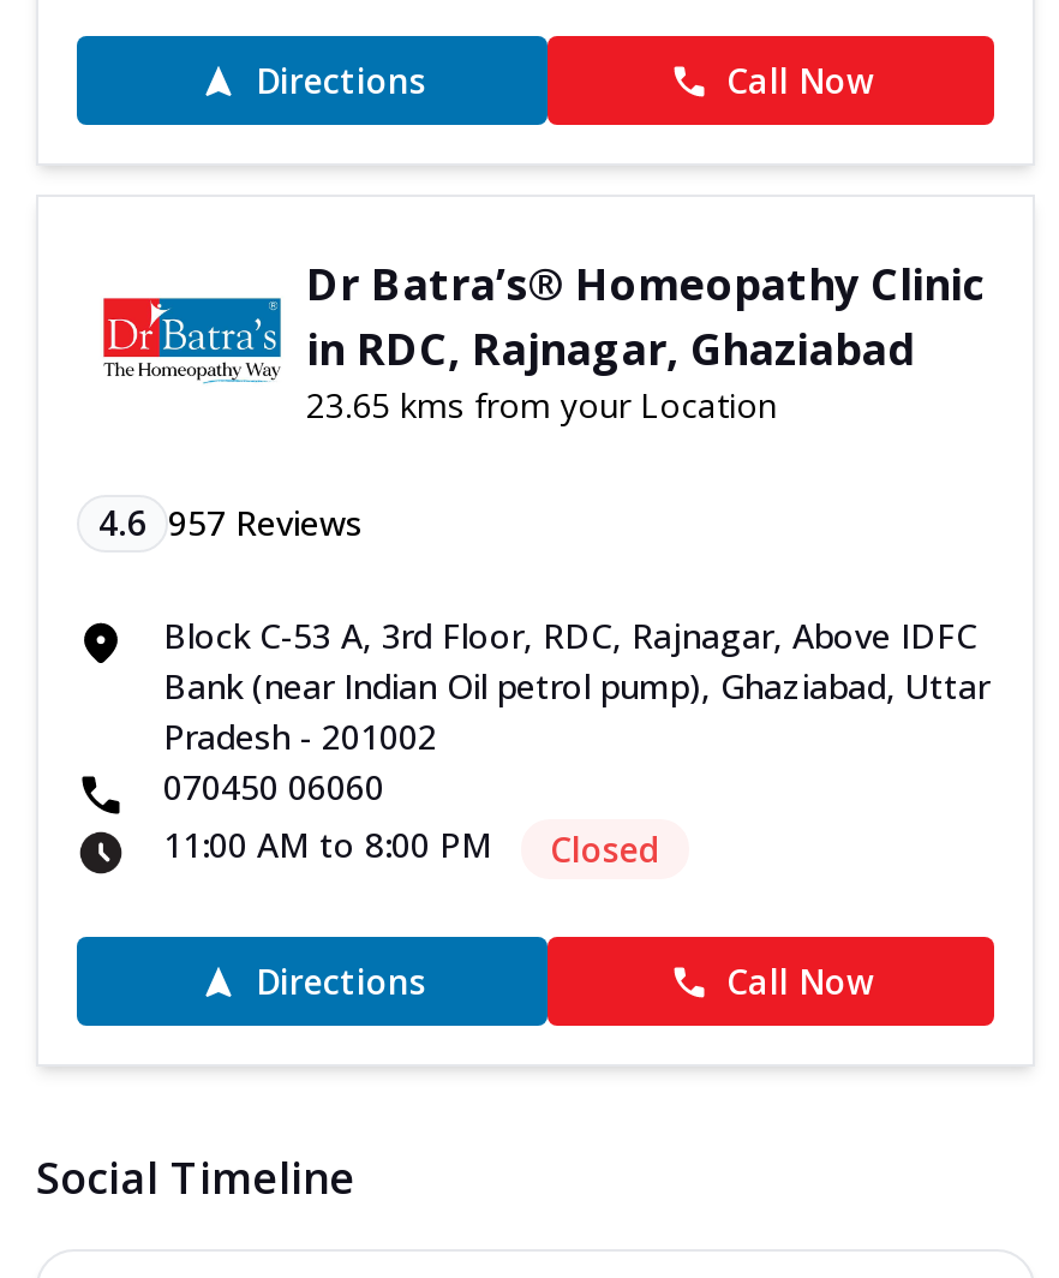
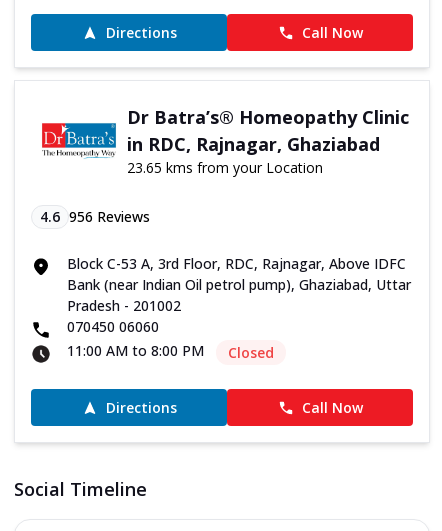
- 4.6 957 Reviews
+ 4.6 956 Reviews
